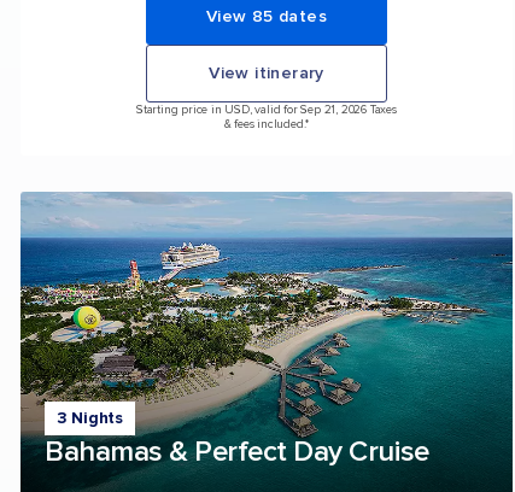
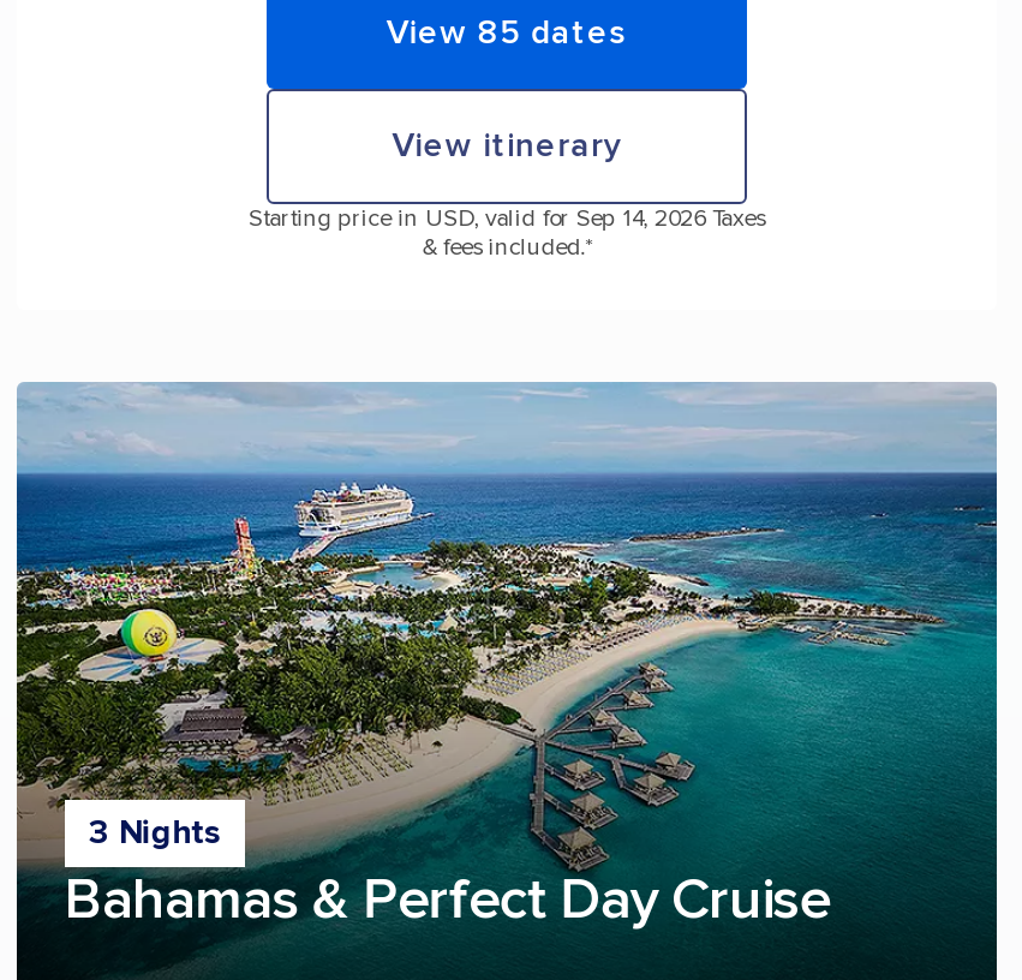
- Starting price in USD, valid for Sep 21, 2026 Taxes
+ Starting price in USD, valid for Sep 14, 2026 Taxes
